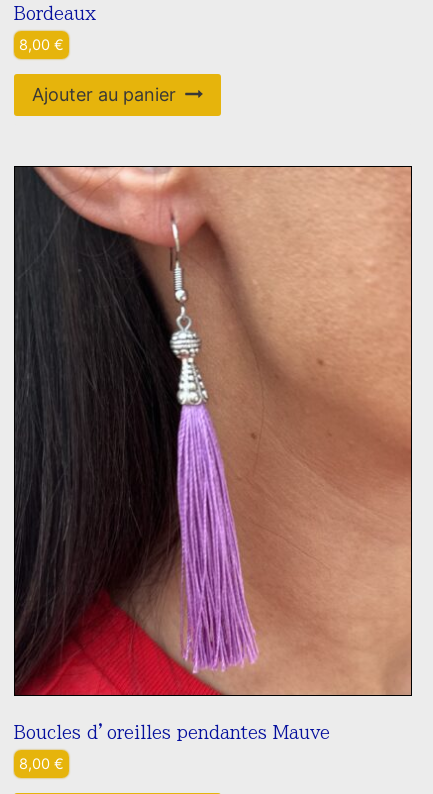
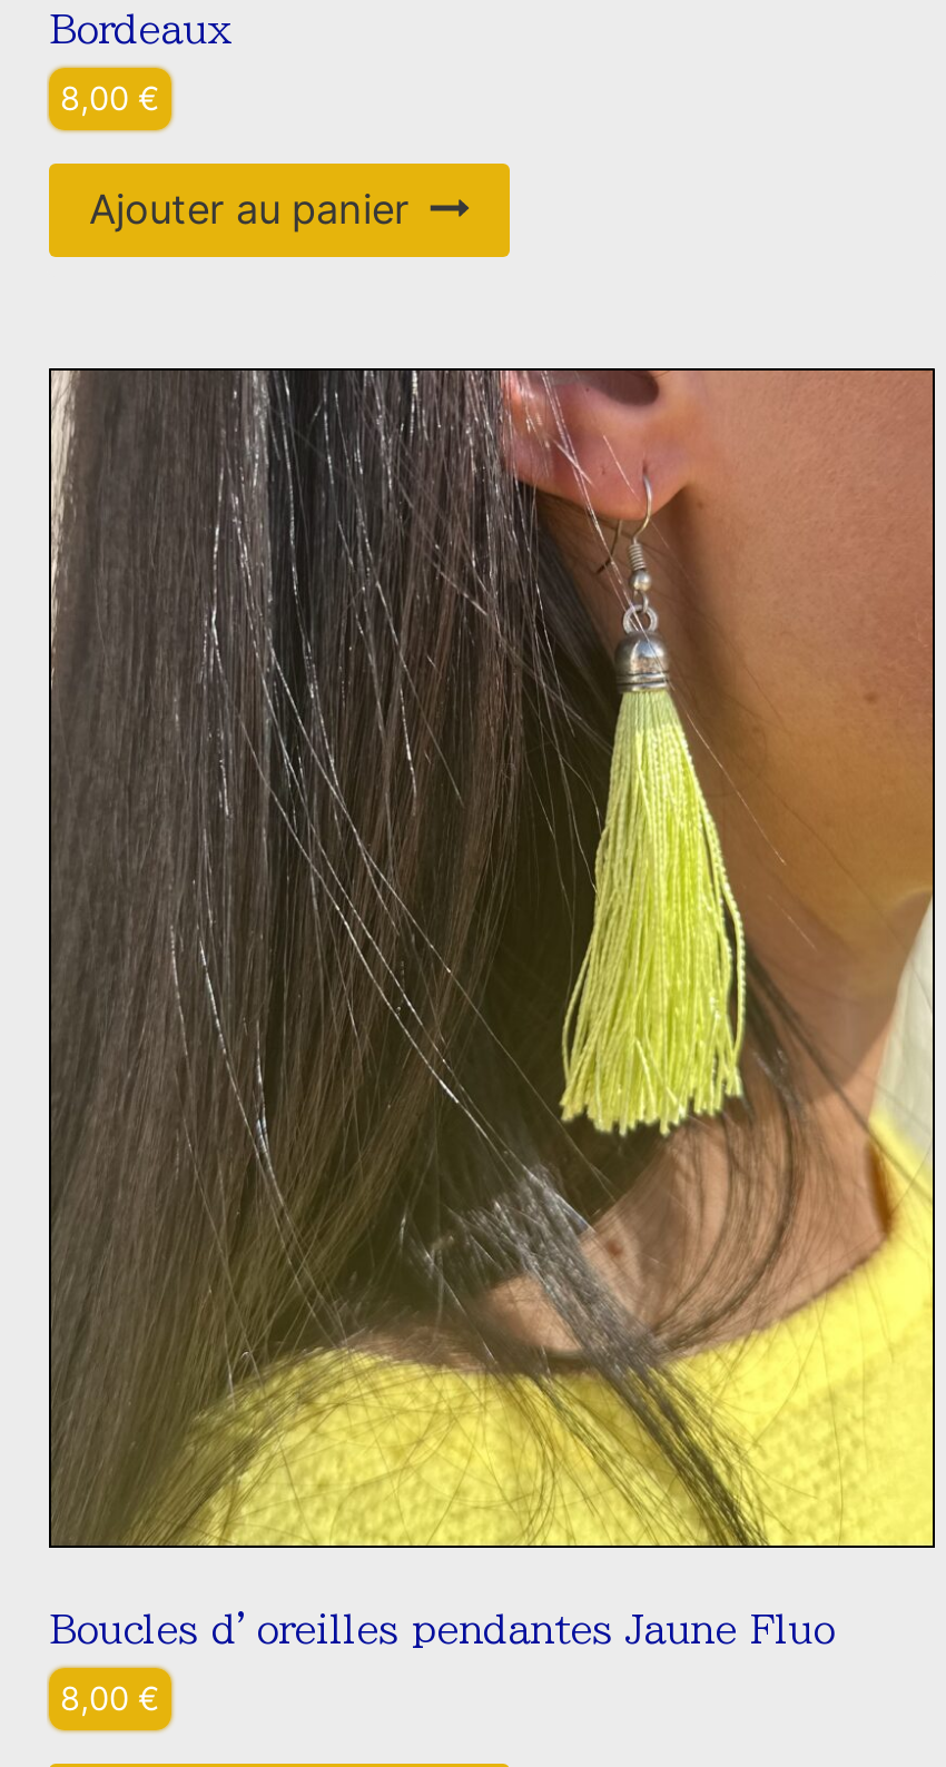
- [image]
- Boucles d’oreilles pendantes Mauve
+ [image]
+ Boucles d’oreilles pendantes Jaune Fluo
